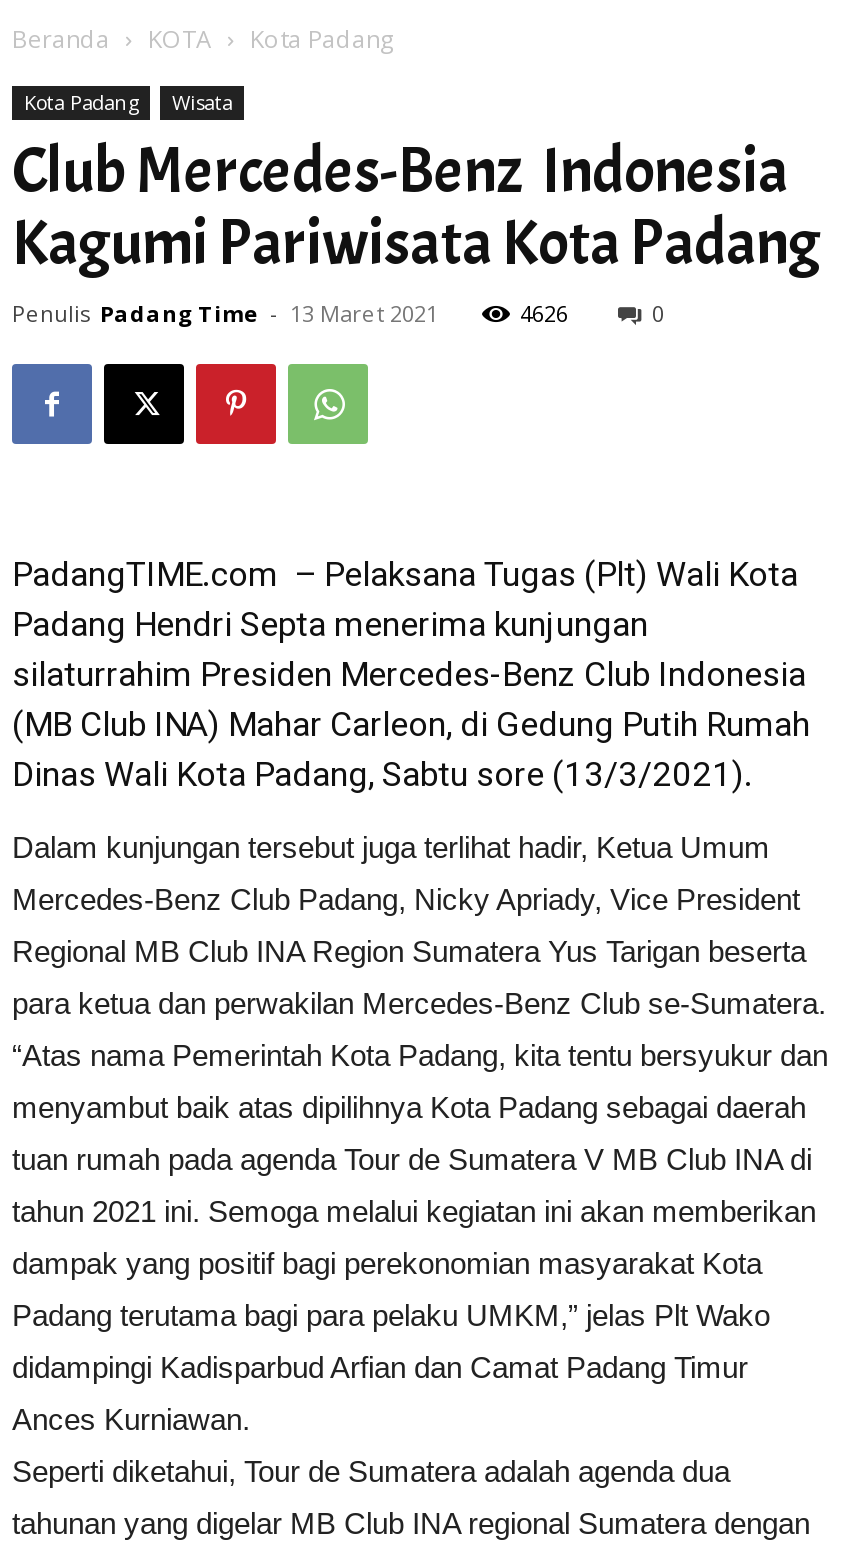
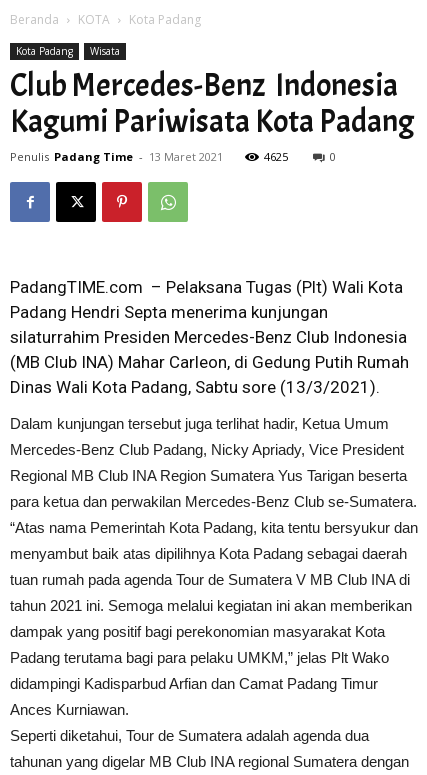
- 4626
+ 4625
